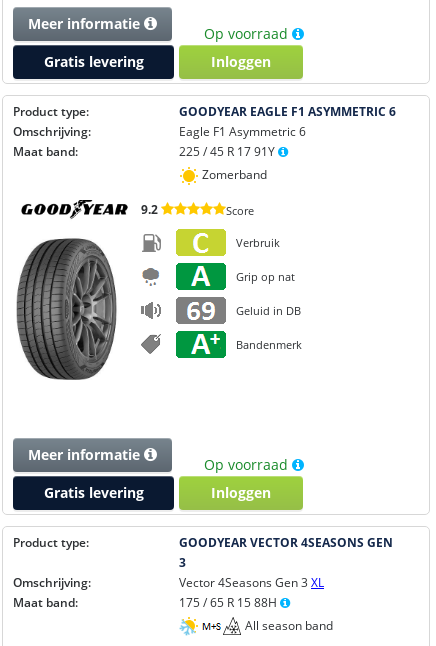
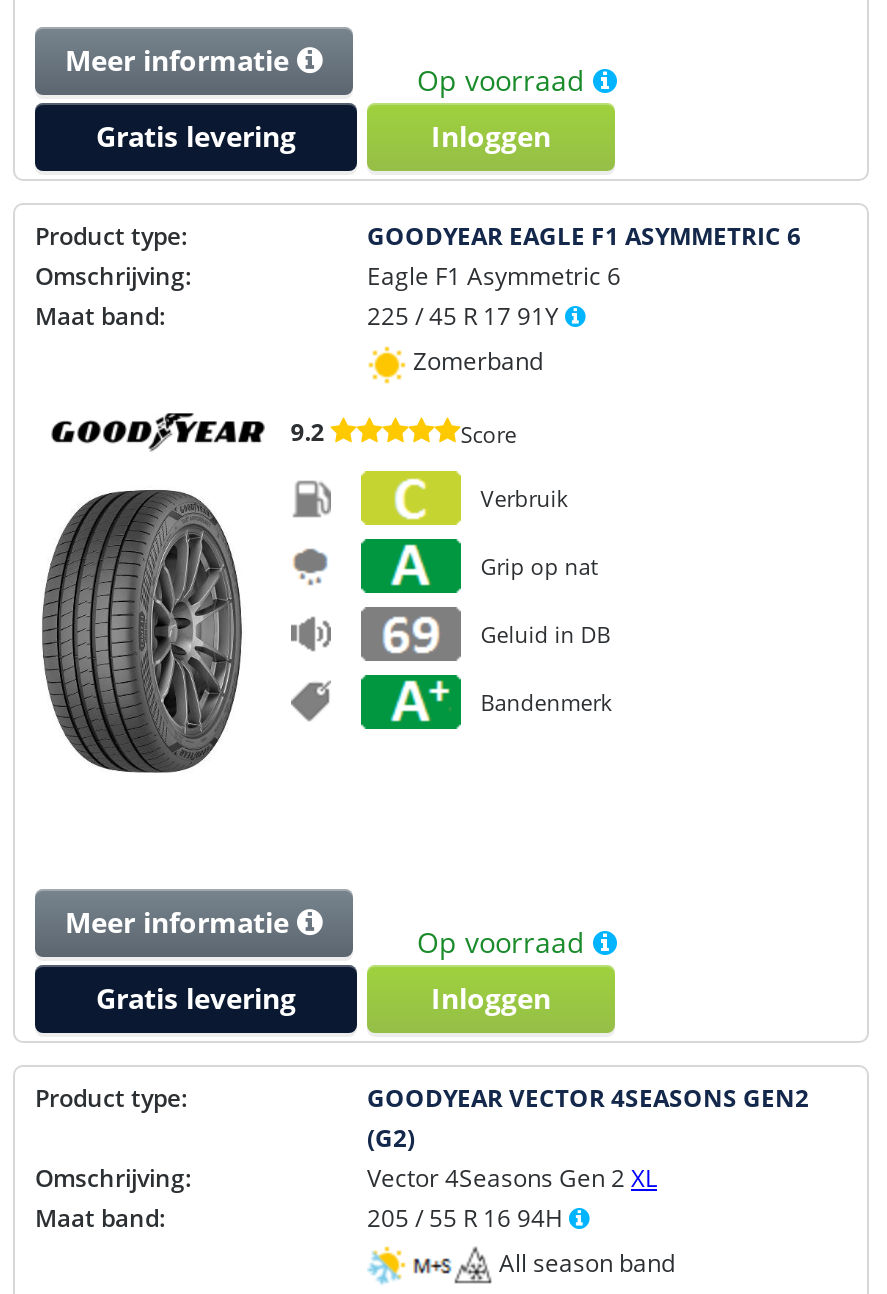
- GOODYEAR VECTOR 4SEASONS GEN
- 3
+ GOODYEAR VECTOR 4SEASONS GEN2
+ (G2)

- Vector 4Seasons Gen 3 XL
+ Vector 4Seasons Gen 2 XL

- 175 / 65 R 15 88H
+ 205 / 55 R 16 94H
